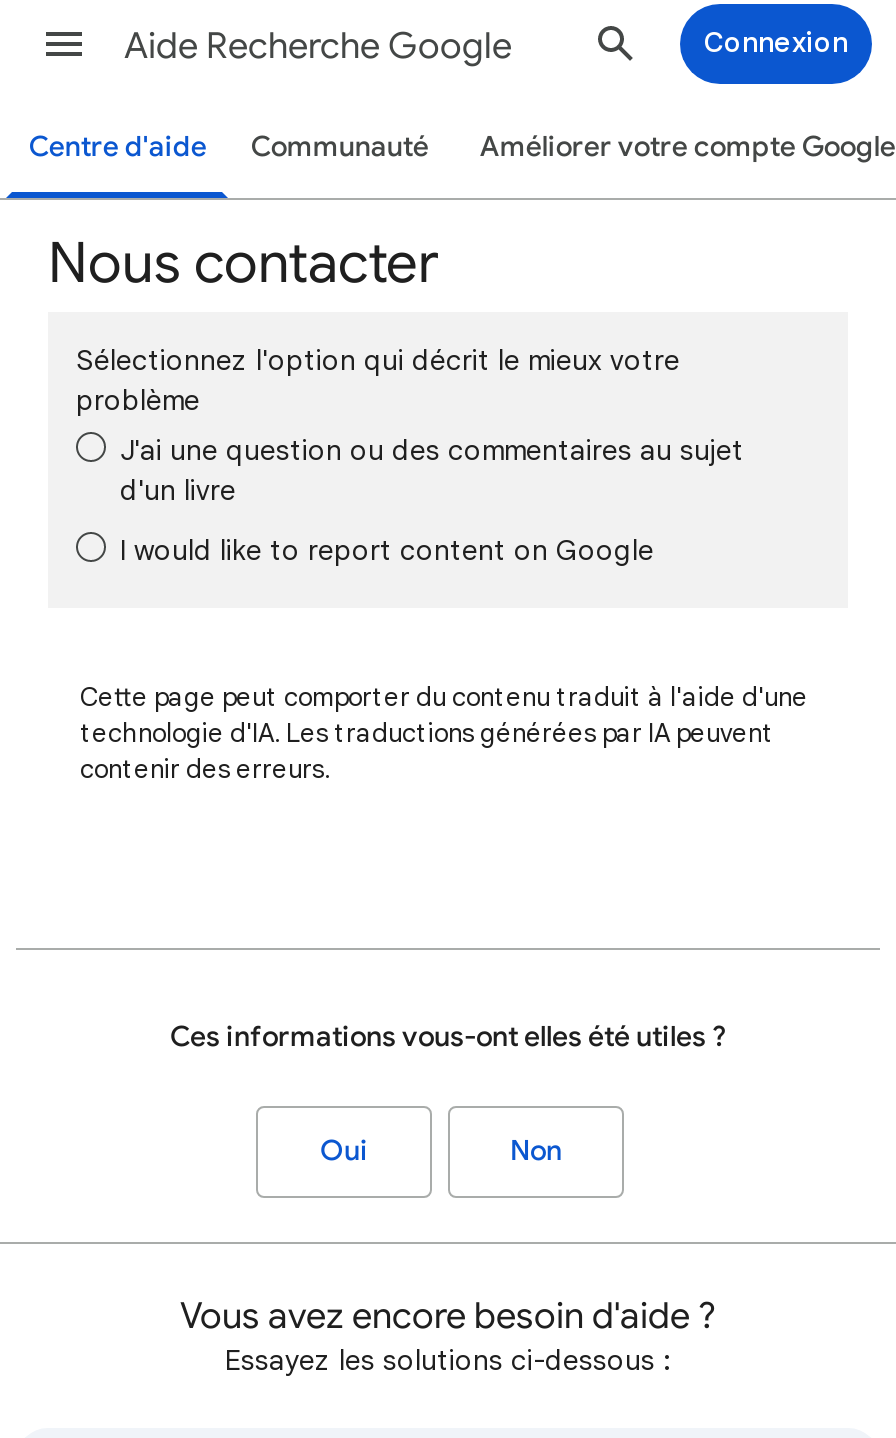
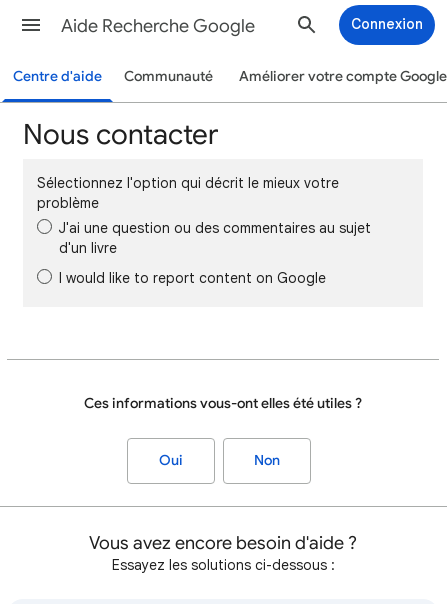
- Cette page peut comporter du contenu traduit à l'aide d'une
- technologie d'IA. Les traductions générées par IA peuvent
- contenir des erreurs.
